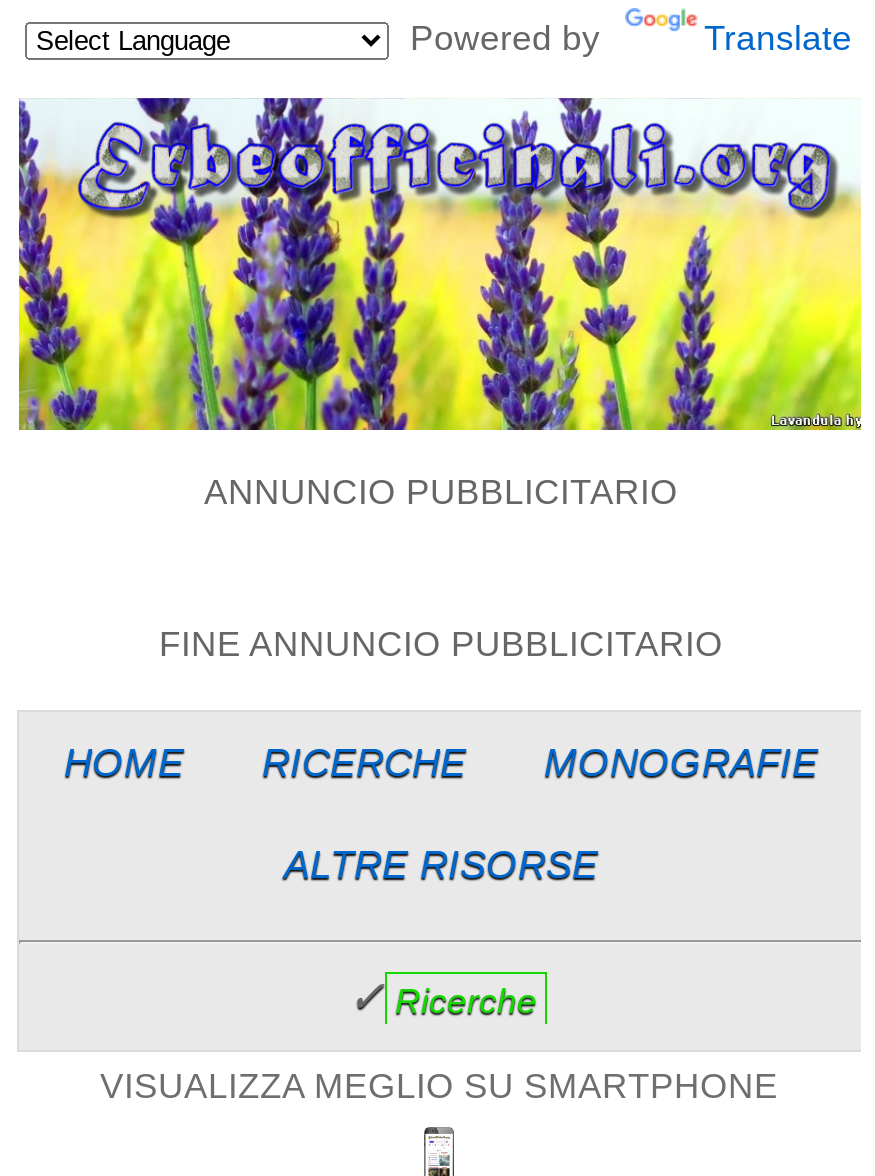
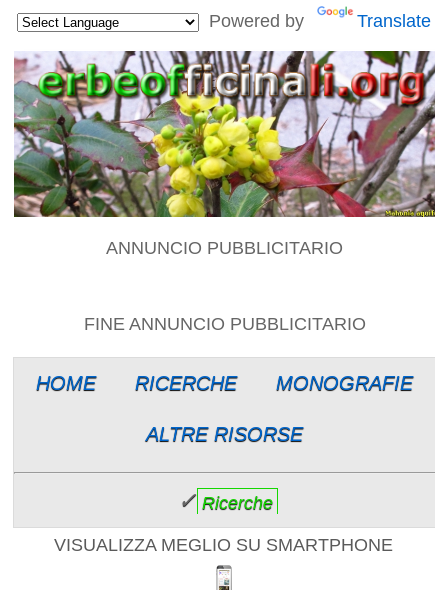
- [image]
+ [image]
